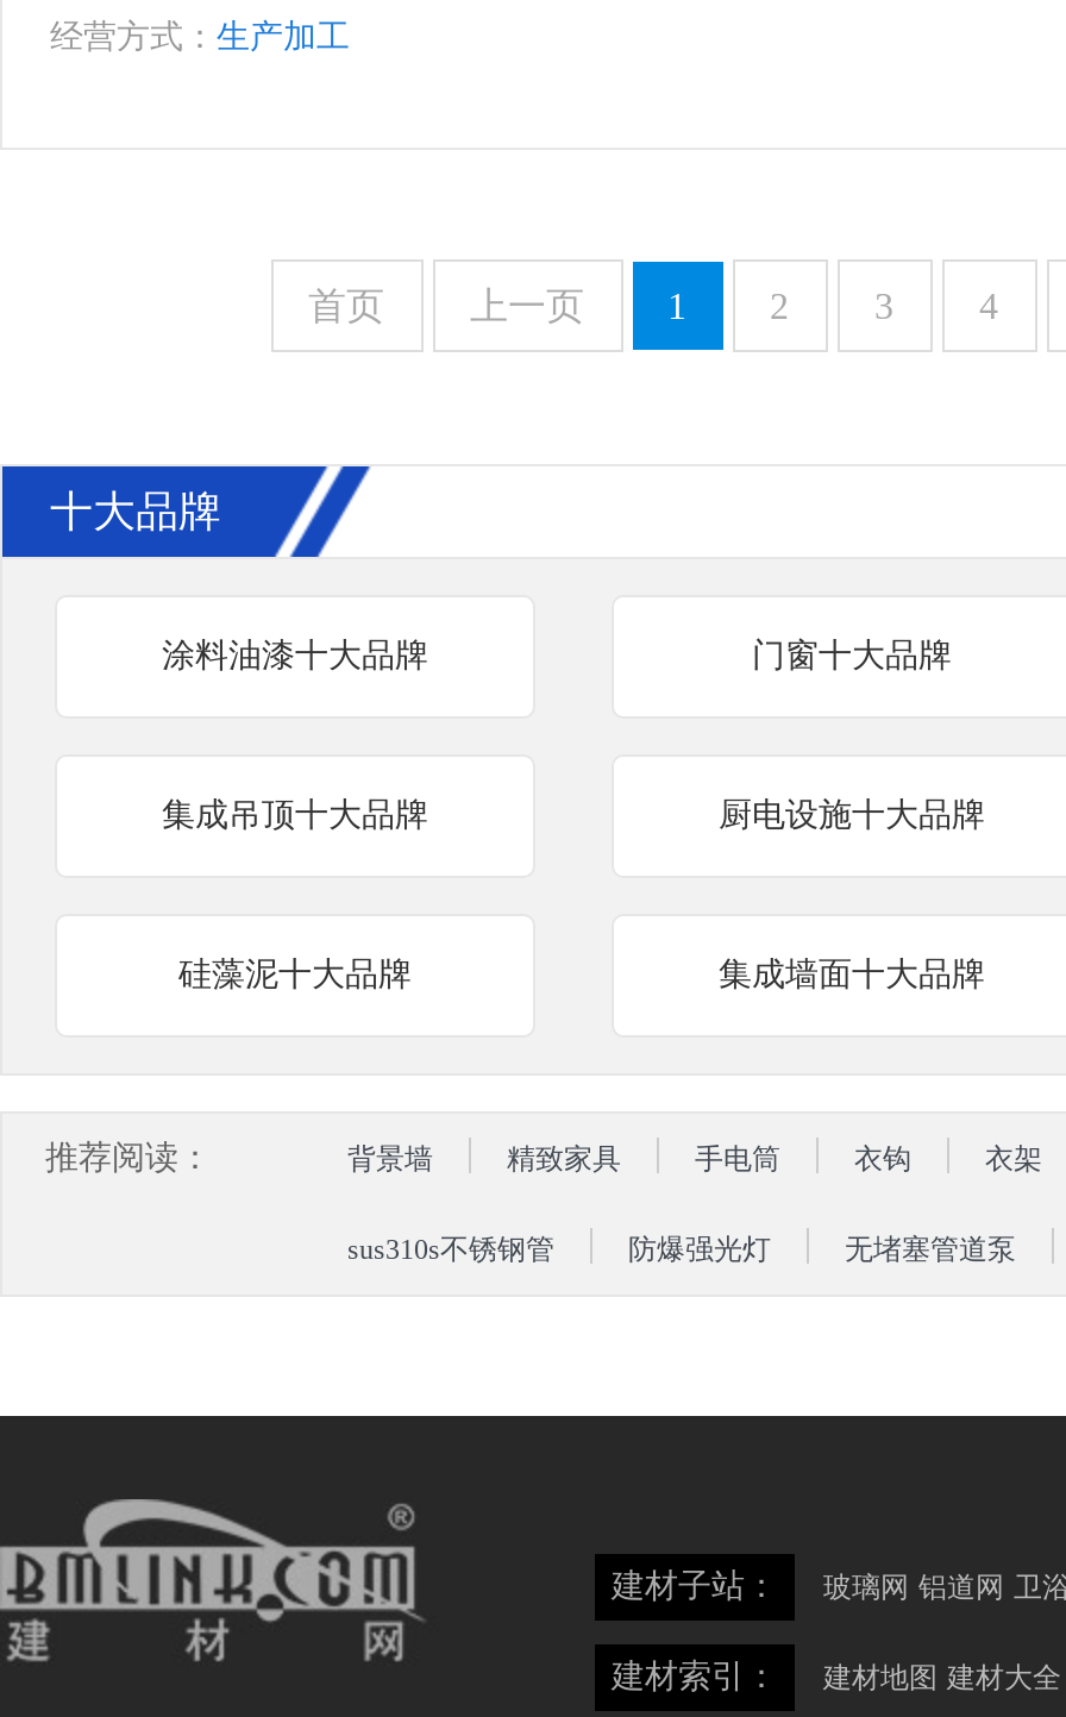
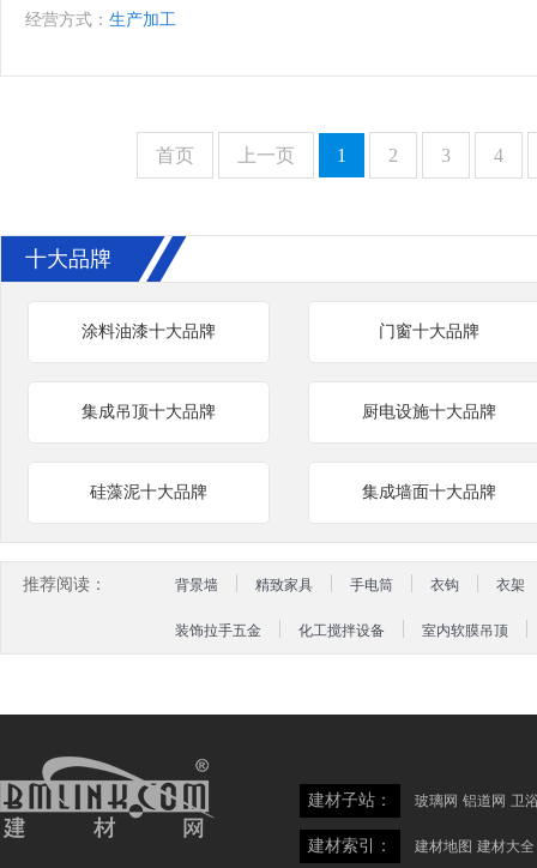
- sus310s不锈钢管
- 防爆强光灯
- 无堵塞管道泵
+ 装饰拉手五金
+ 化工搅拌设备
+ 室内软膜吊顶
